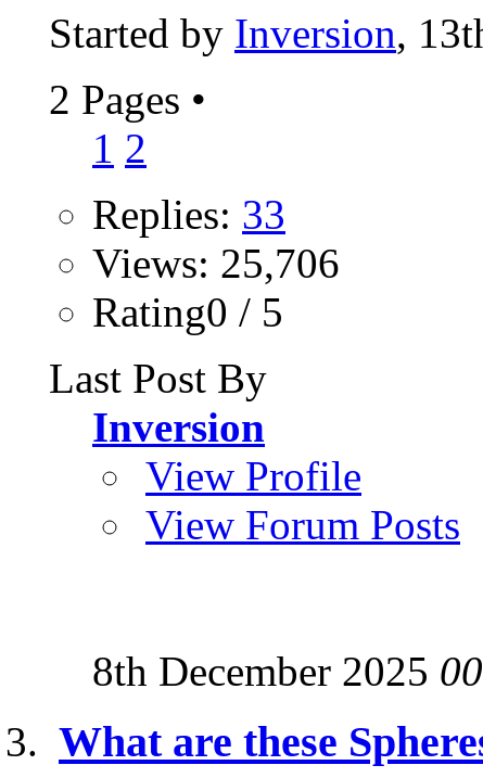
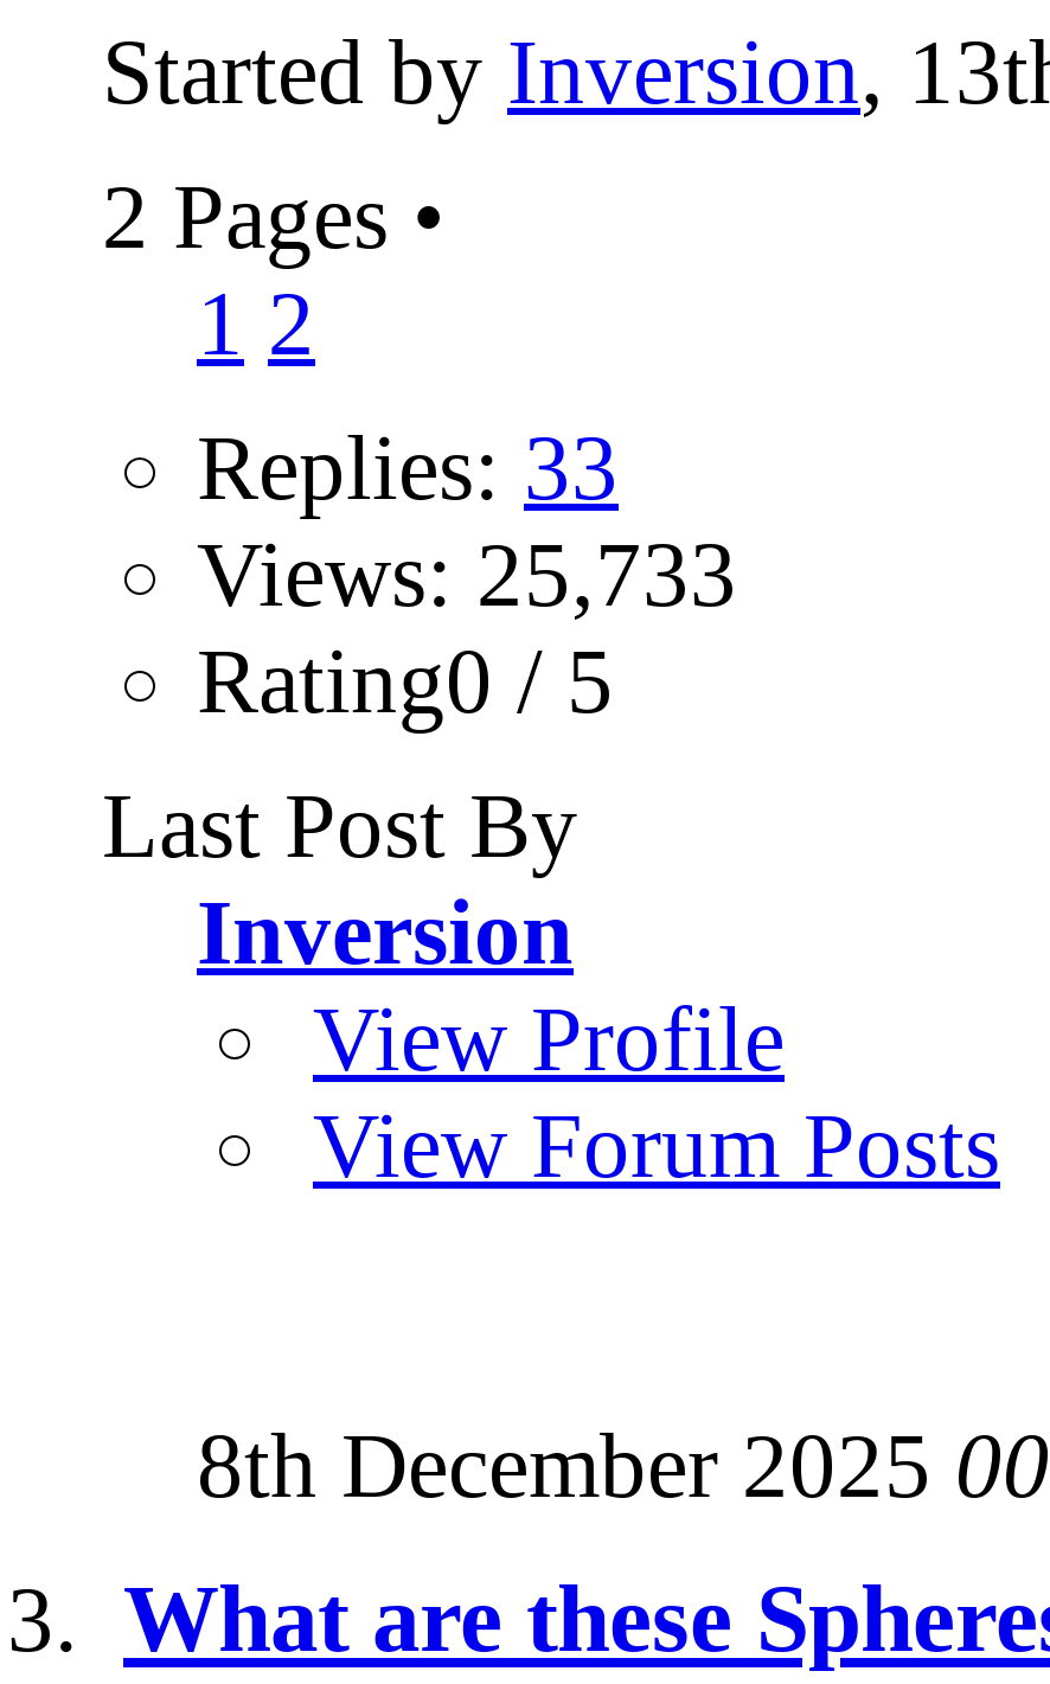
- Views: 25,706
+ Views: 25,733
